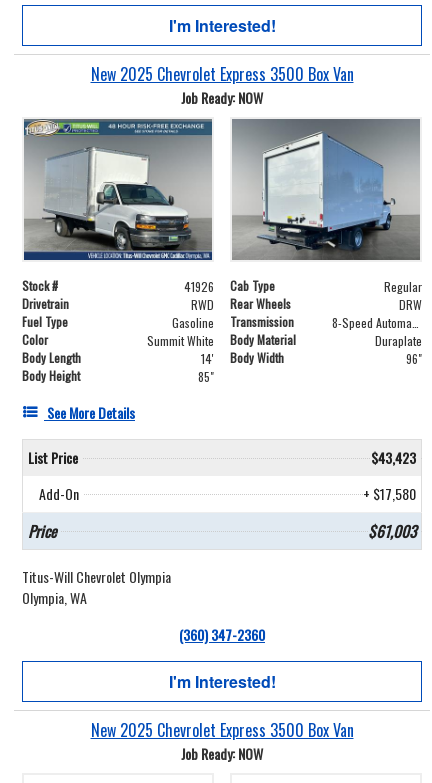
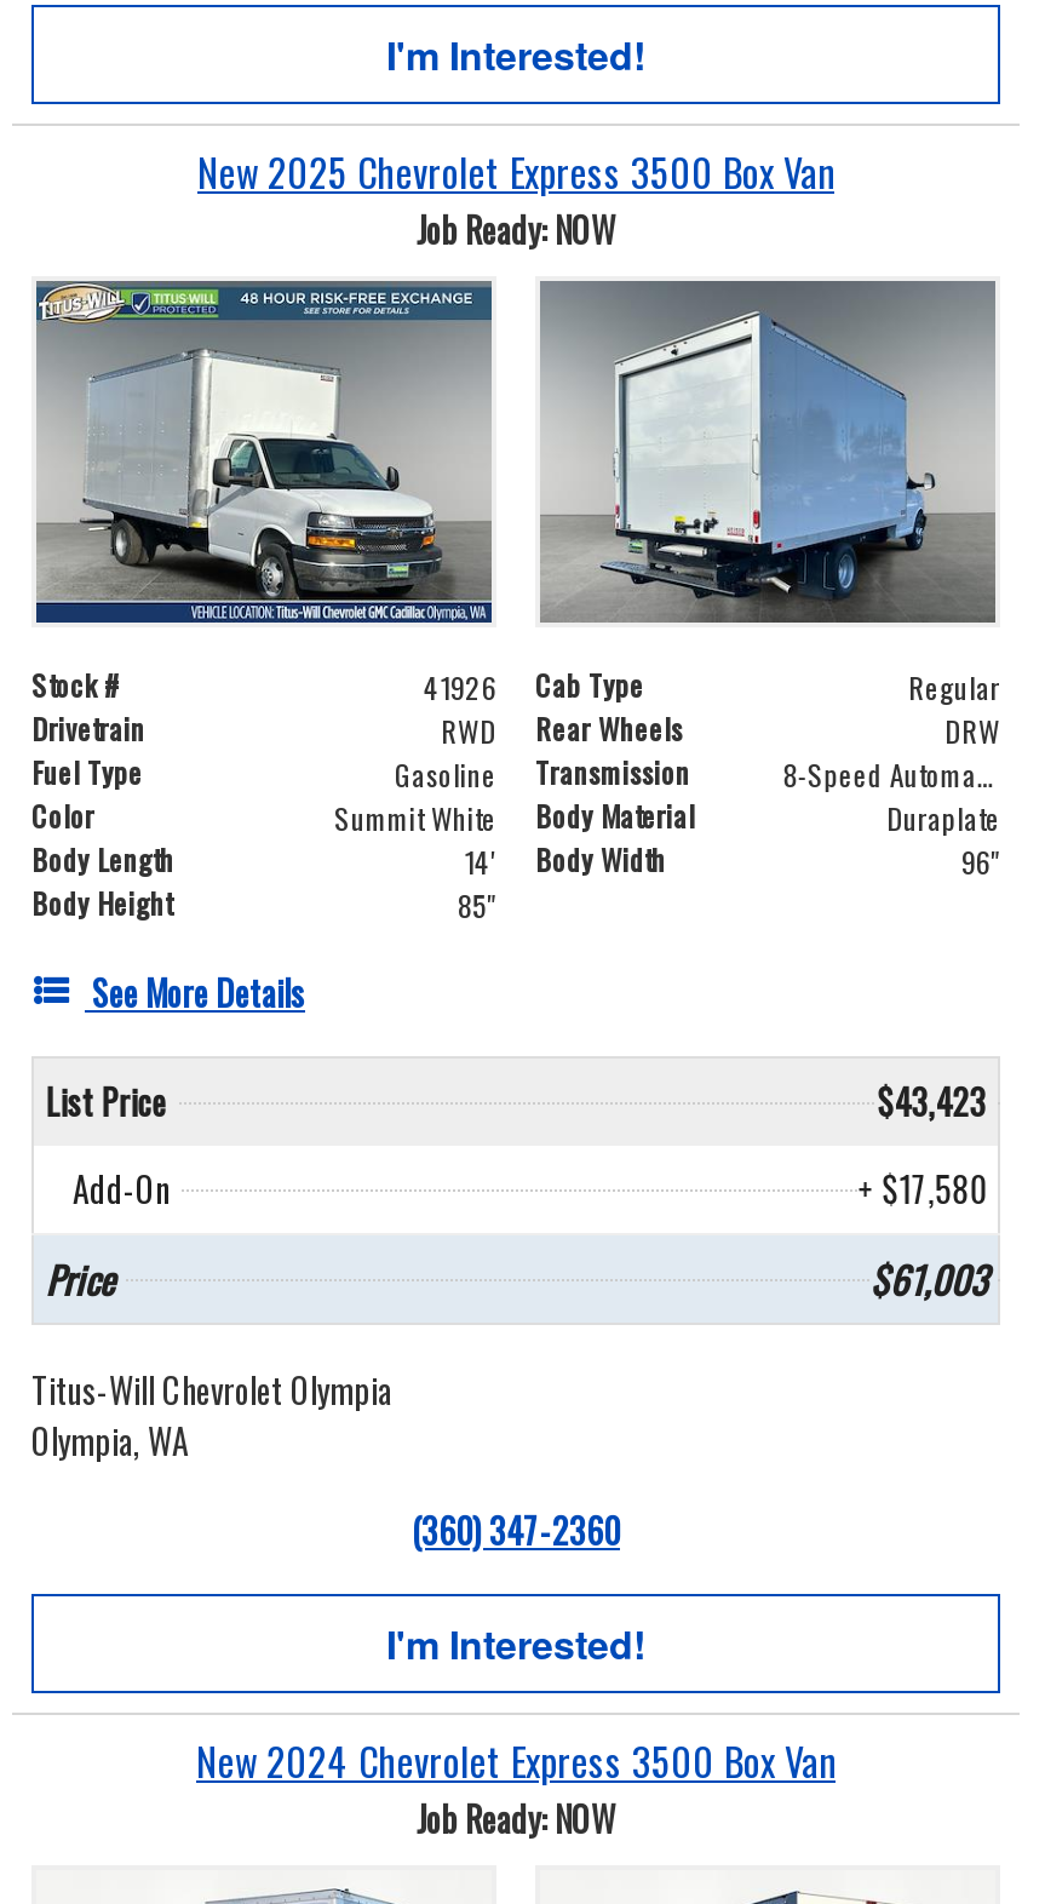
- New 2025 Chevrolet Express 3500 Box Van
+ New 2024 Chevrolet Express 3500 Box Van
